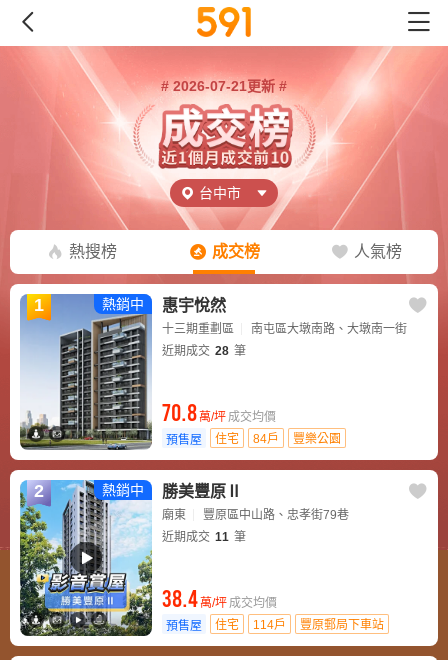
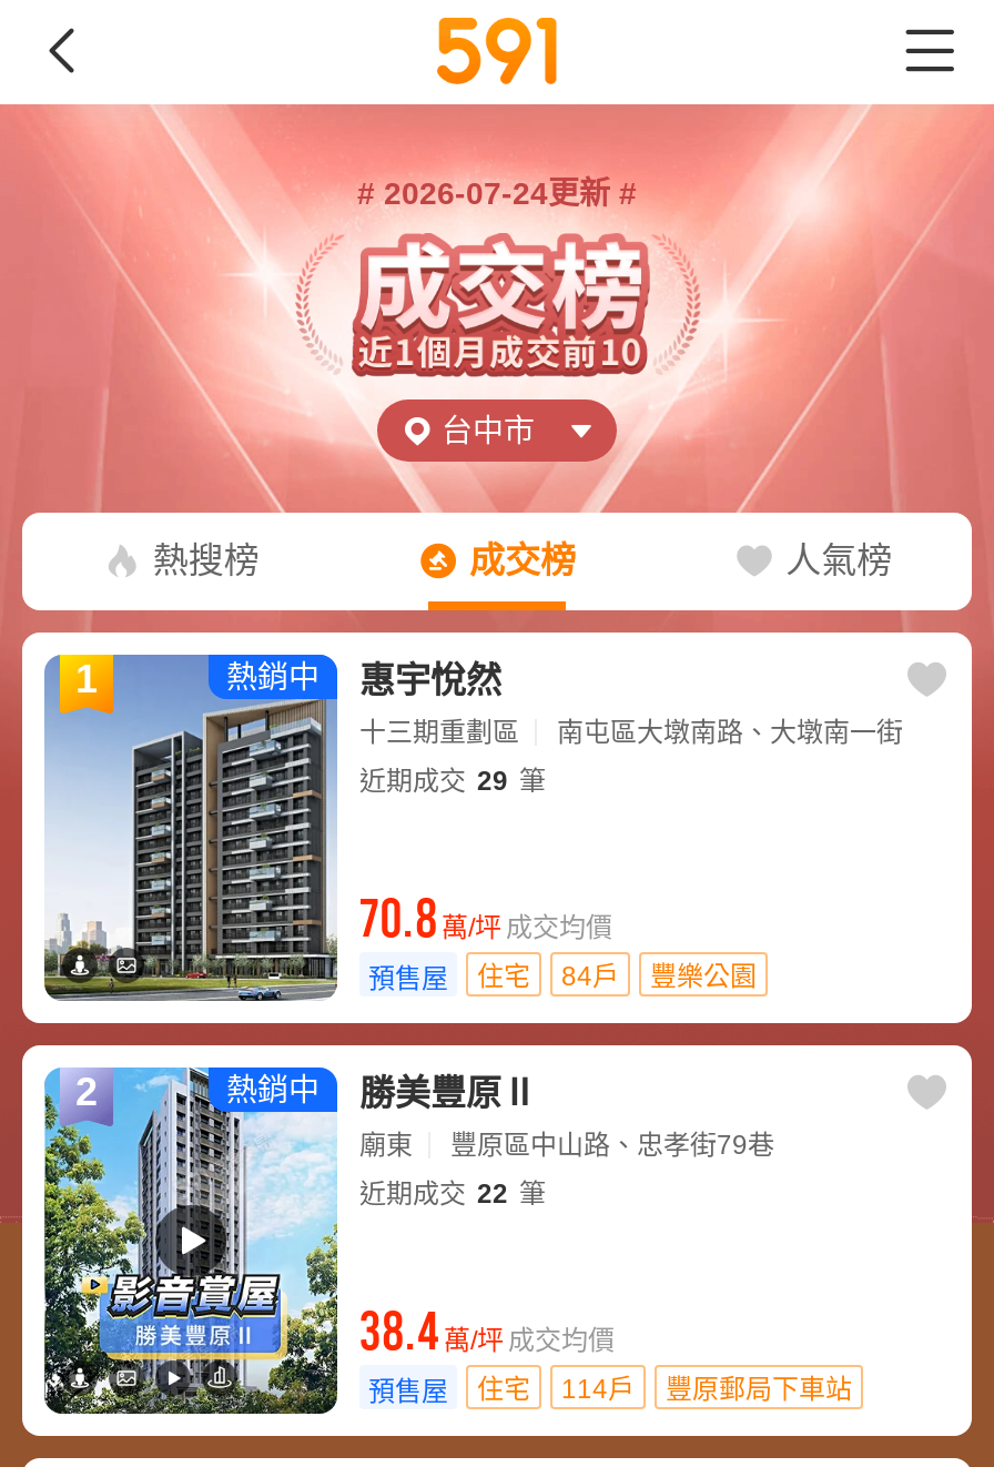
- # 2026-07-21更新 #
+ # 2026-07-24更新 #

- 近期成交 28 筆
+ 近期成交 29 筆

- 近期成交 11 筆
+ 近期成交 22 筆
